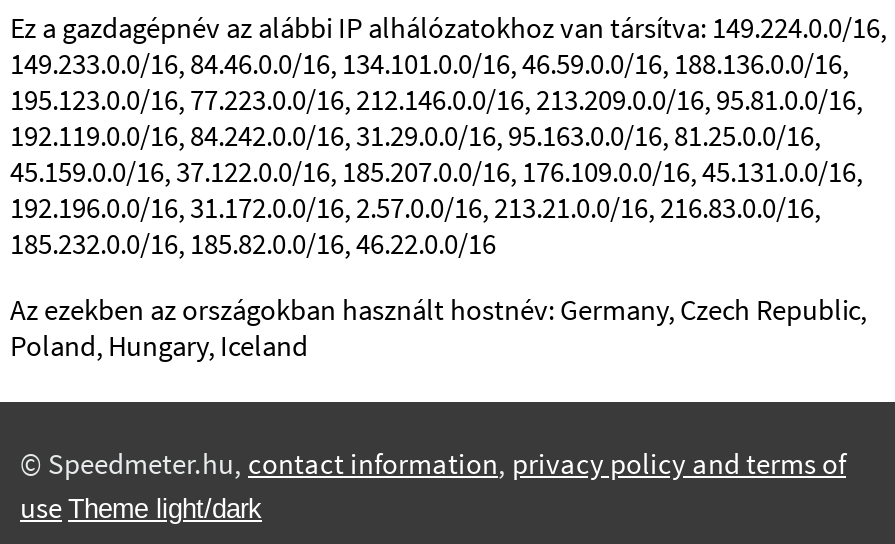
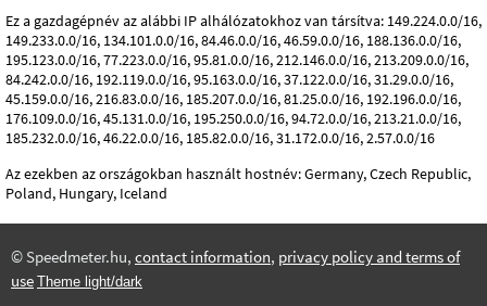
- 149.233.0.0/16, 84.46.0.0/16, 134.101.0.0/16, 46.59.0.0/16, 188.136.0.0/16,
- 195.123.0.0/16, 77.223.0.0/16, 212.146.0.0/16, 213.209.0.0/16, 95.81.0.0/16,
- 192.119.0.0/16, 84.242.0.0/16, 31.29.0.0/16, 95.163.0.0/16, 81.25.0.0/16,
- 45.159.0.0/16, 37.122.0.0/16, 185.207.0.0/16, 176.109.0.0/16, 45.131.0.0/16,
- 192.196.0.0/16, 31.172.0.0/16, 2.57.0.0/16, 213.21.0.0/16, 216.83.0.0/16,
- 185.232.0.0/16, 185.82.0.0/16, 46.22.0.0/16
+ 149.233.0.0/16, 134.101.0.0/16, 84.46.0.0/16, 46.59.0.0/16, 188.136.0.0/16,
+ 195.123.0.0/16, 77.223.0.0/16, 95.81.0.0/16, 212.146.0.0/16, 213.209.0.0/16,
+ 84.242.0.0/16, 192.119.0.0/16, 95.163.0.0/16, 37.122.0.0/16, 31.29.0.0/16,
+ 45.159.0.0/16, 216.83.0.0/16, 185.207.0.0/16, 81.25.0.0/16, 192.196.0.0/16,
+ 176.109.0.0/16, 45.131.0.0/16, 195.250.0.0/16, 94.72.0.0/16, 213.21.0.0/16,
+ 185.232.0.0/16, 46.22.0.0/16, 185.82.0.0/16, 31.172.0.0/16, 2.57.0.0/16
